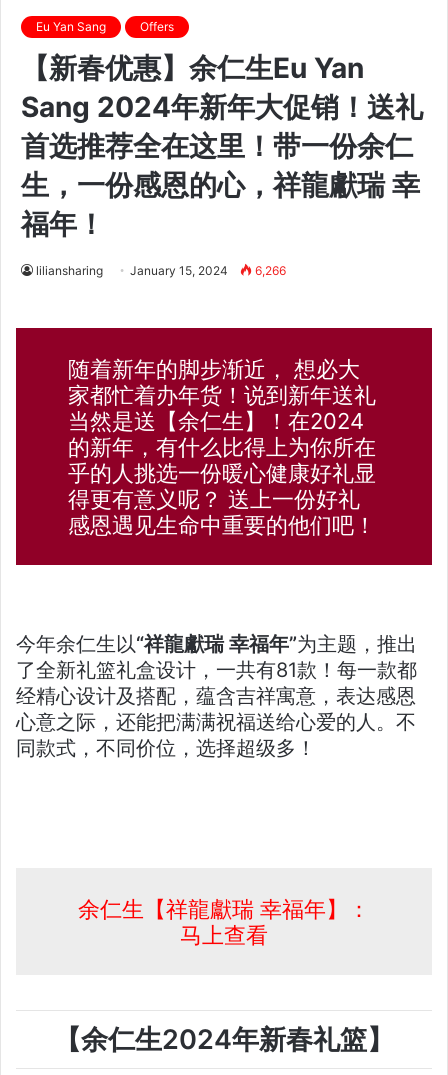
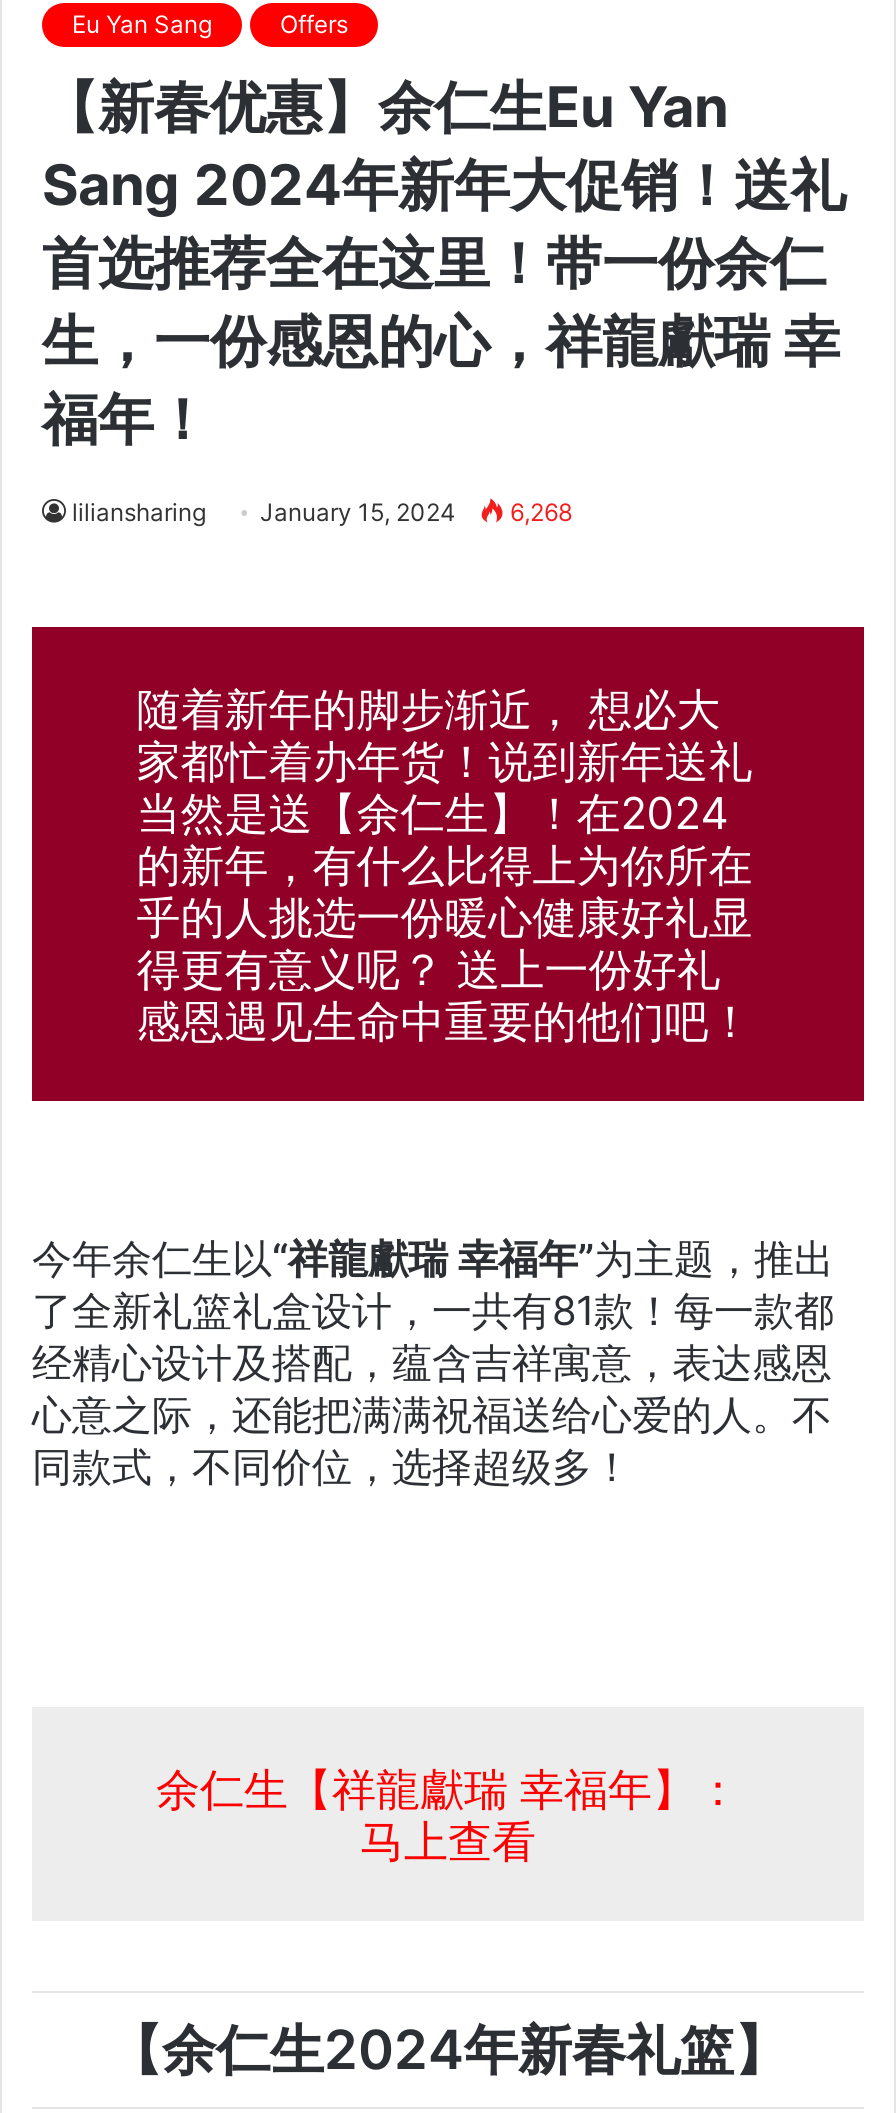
- liliansharing January 15, 2024 6,266
+ liliansharing January 15, 2024 6,268
